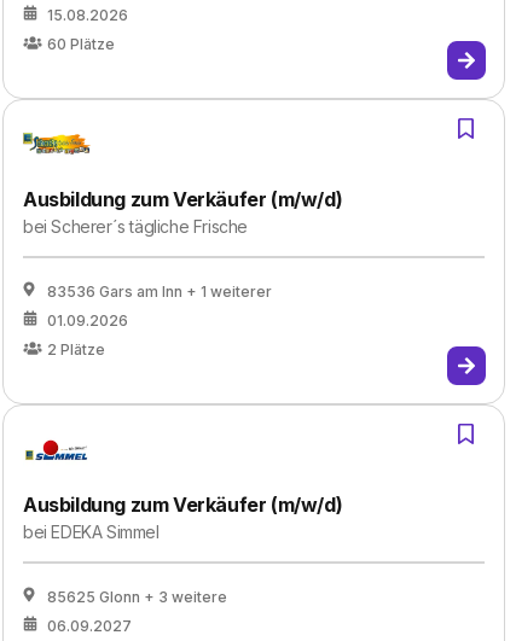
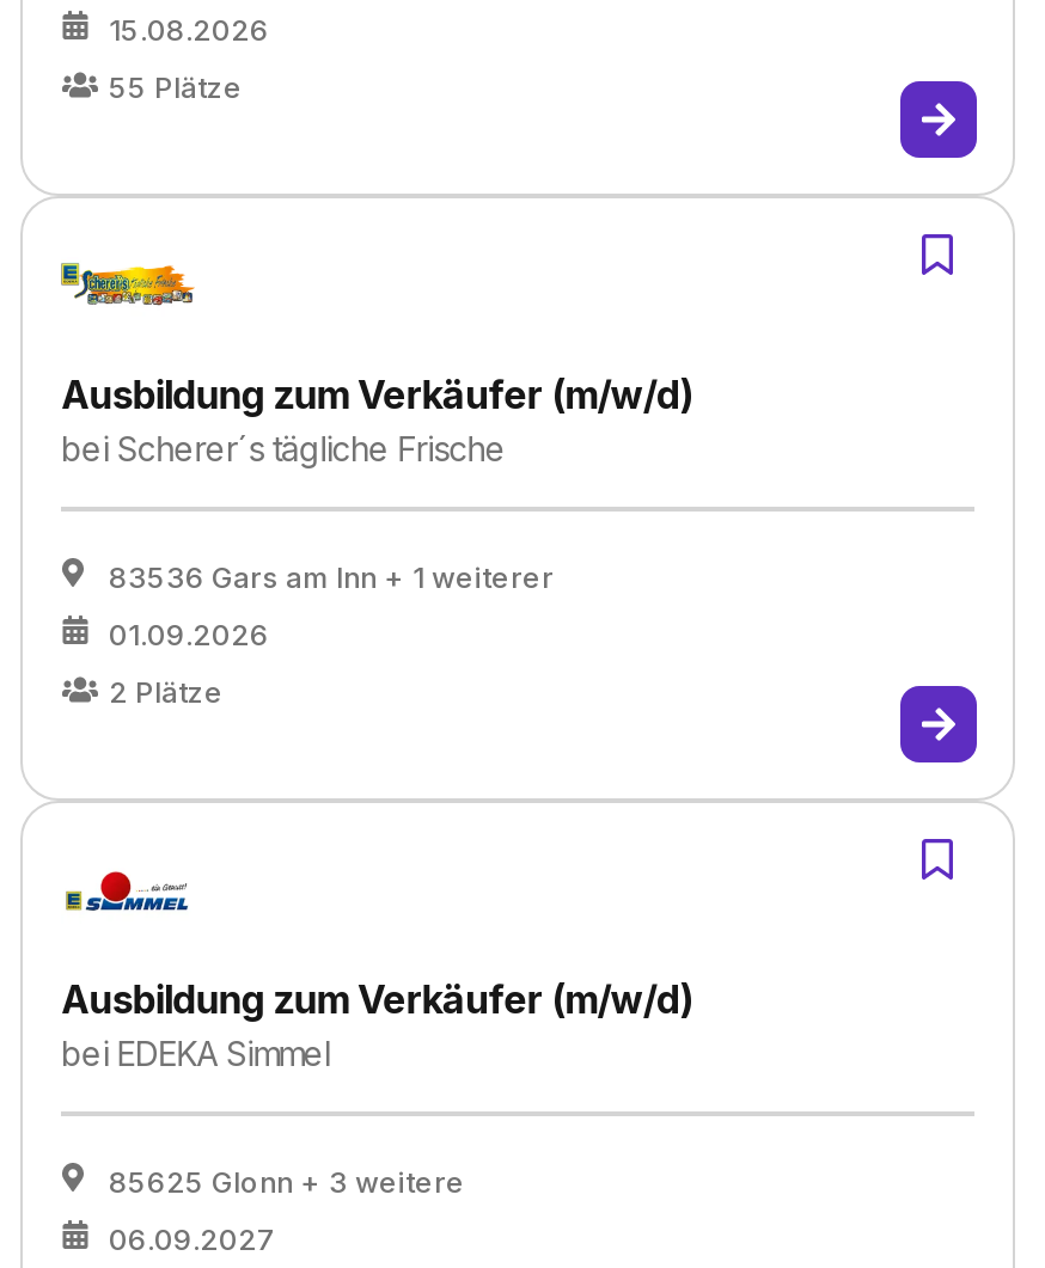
- 60 Plätze
+ 55 Plätze
